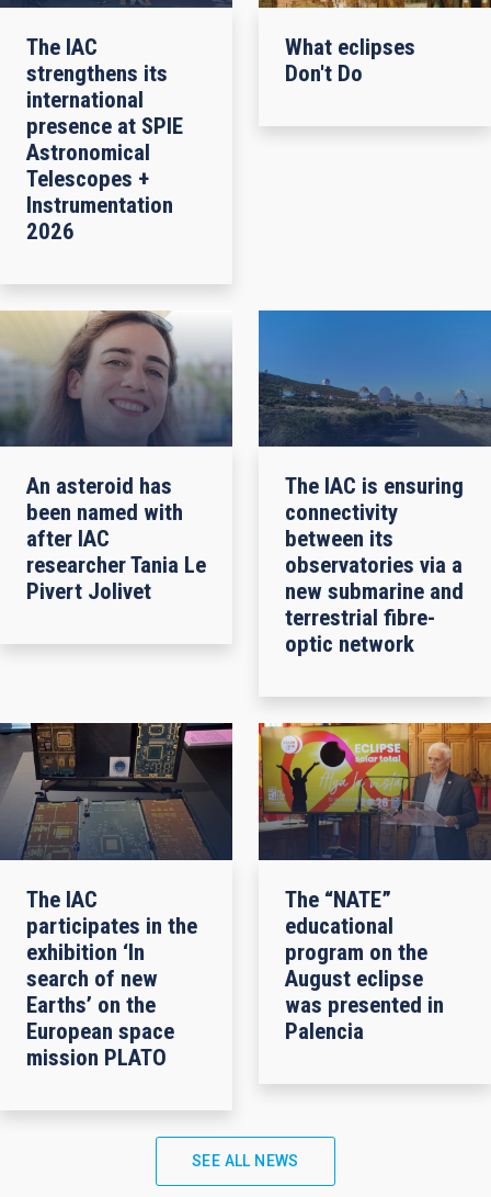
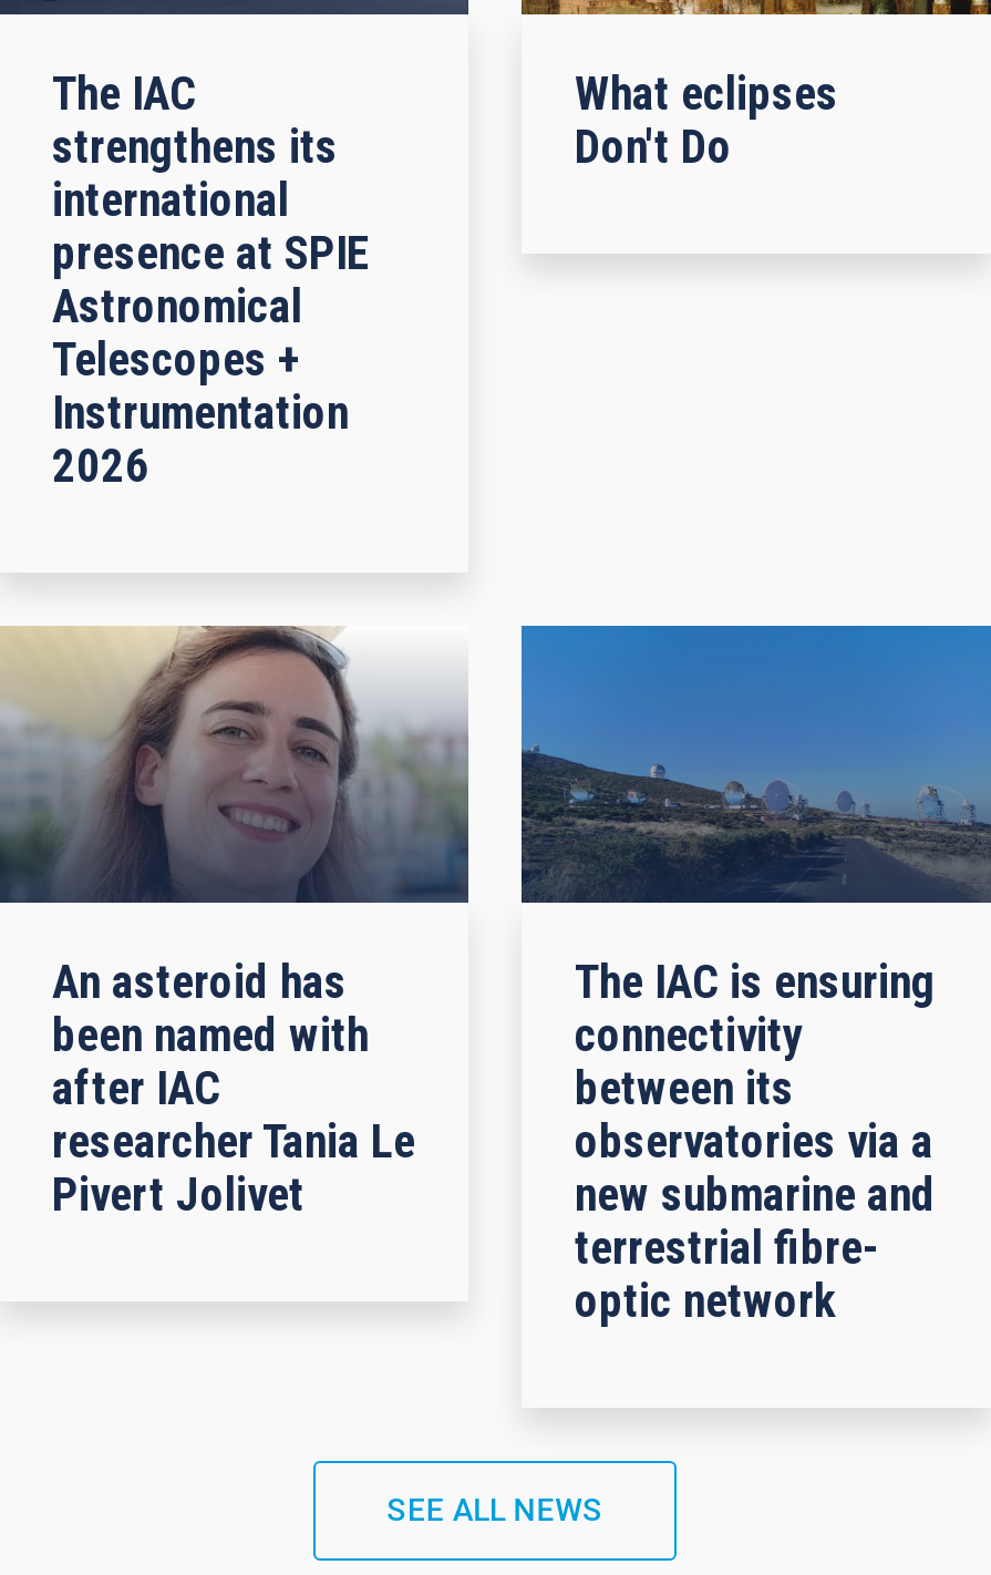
- [image]
- The IAC
- participates in the
- exhibition ‘In
- search of new
- Earths’ on the
- European space
- mission PLATO

- [image]
- The “NATE”
- educational
- program on the
- August eclipse
- was presented in
- Palencia
